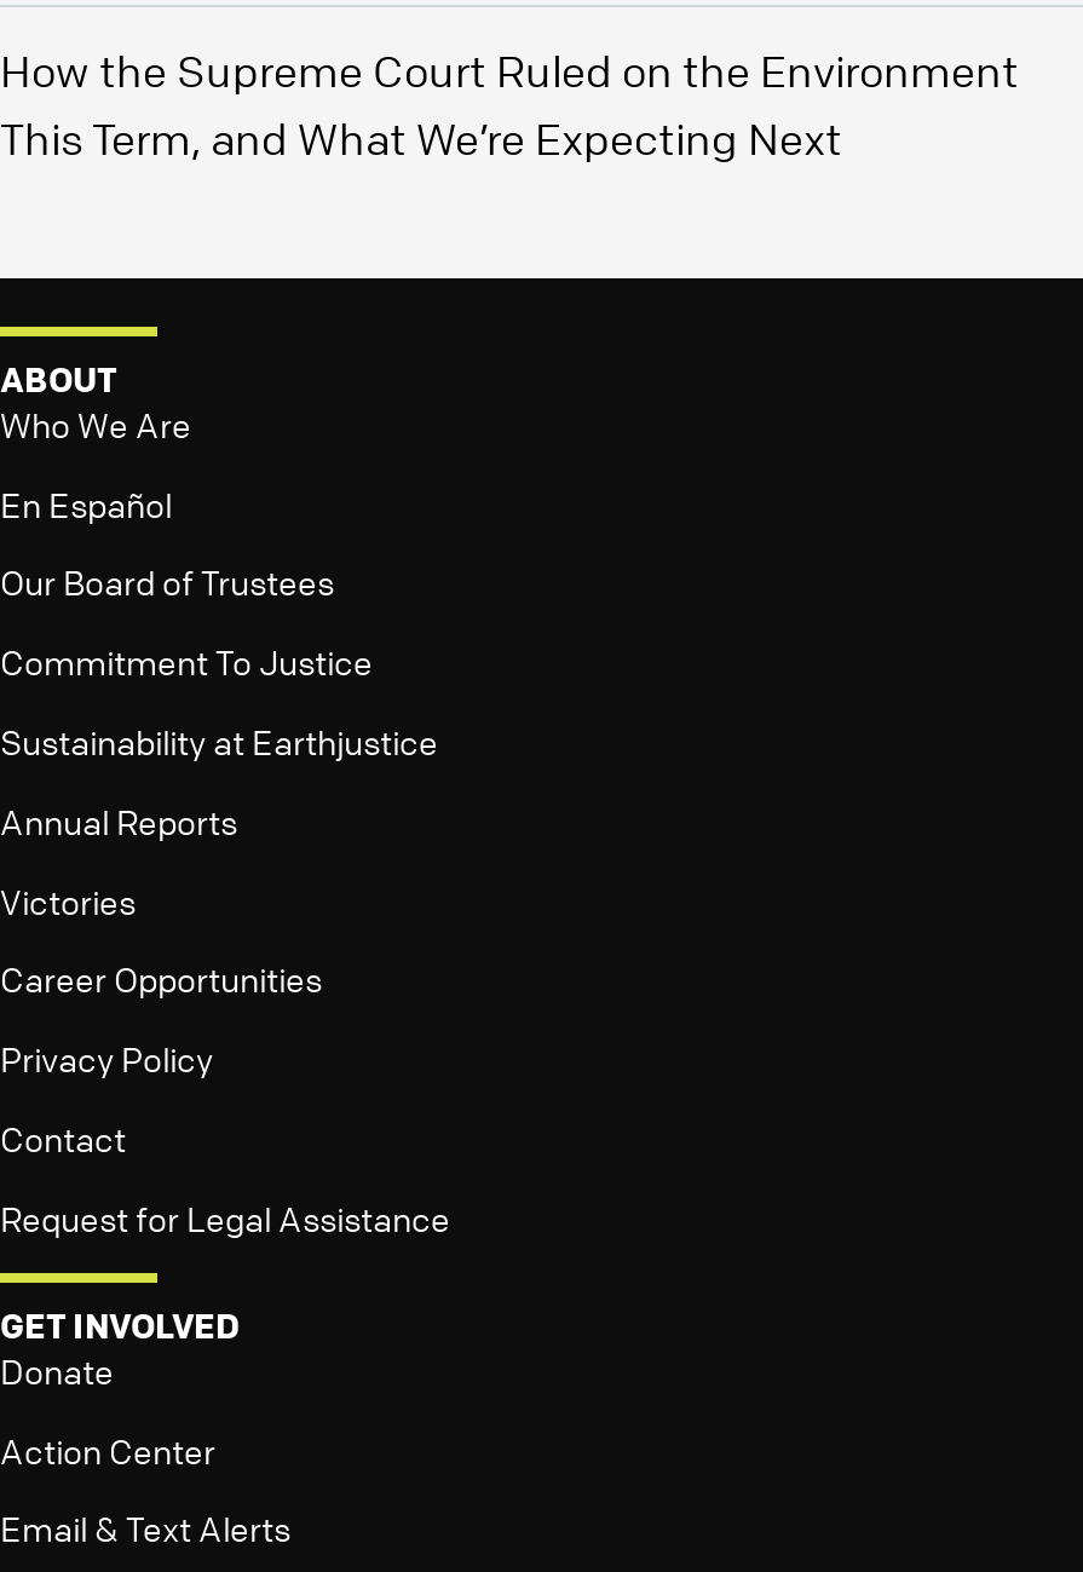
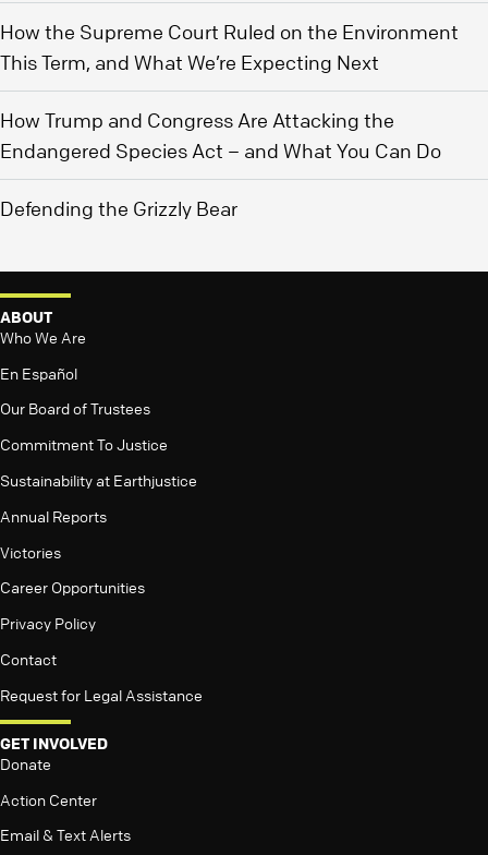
+ How Trump and Congress Are Attacking the
+ Endangered Species Act – and What You Can Do
+ Defending the Grizzly Bear
